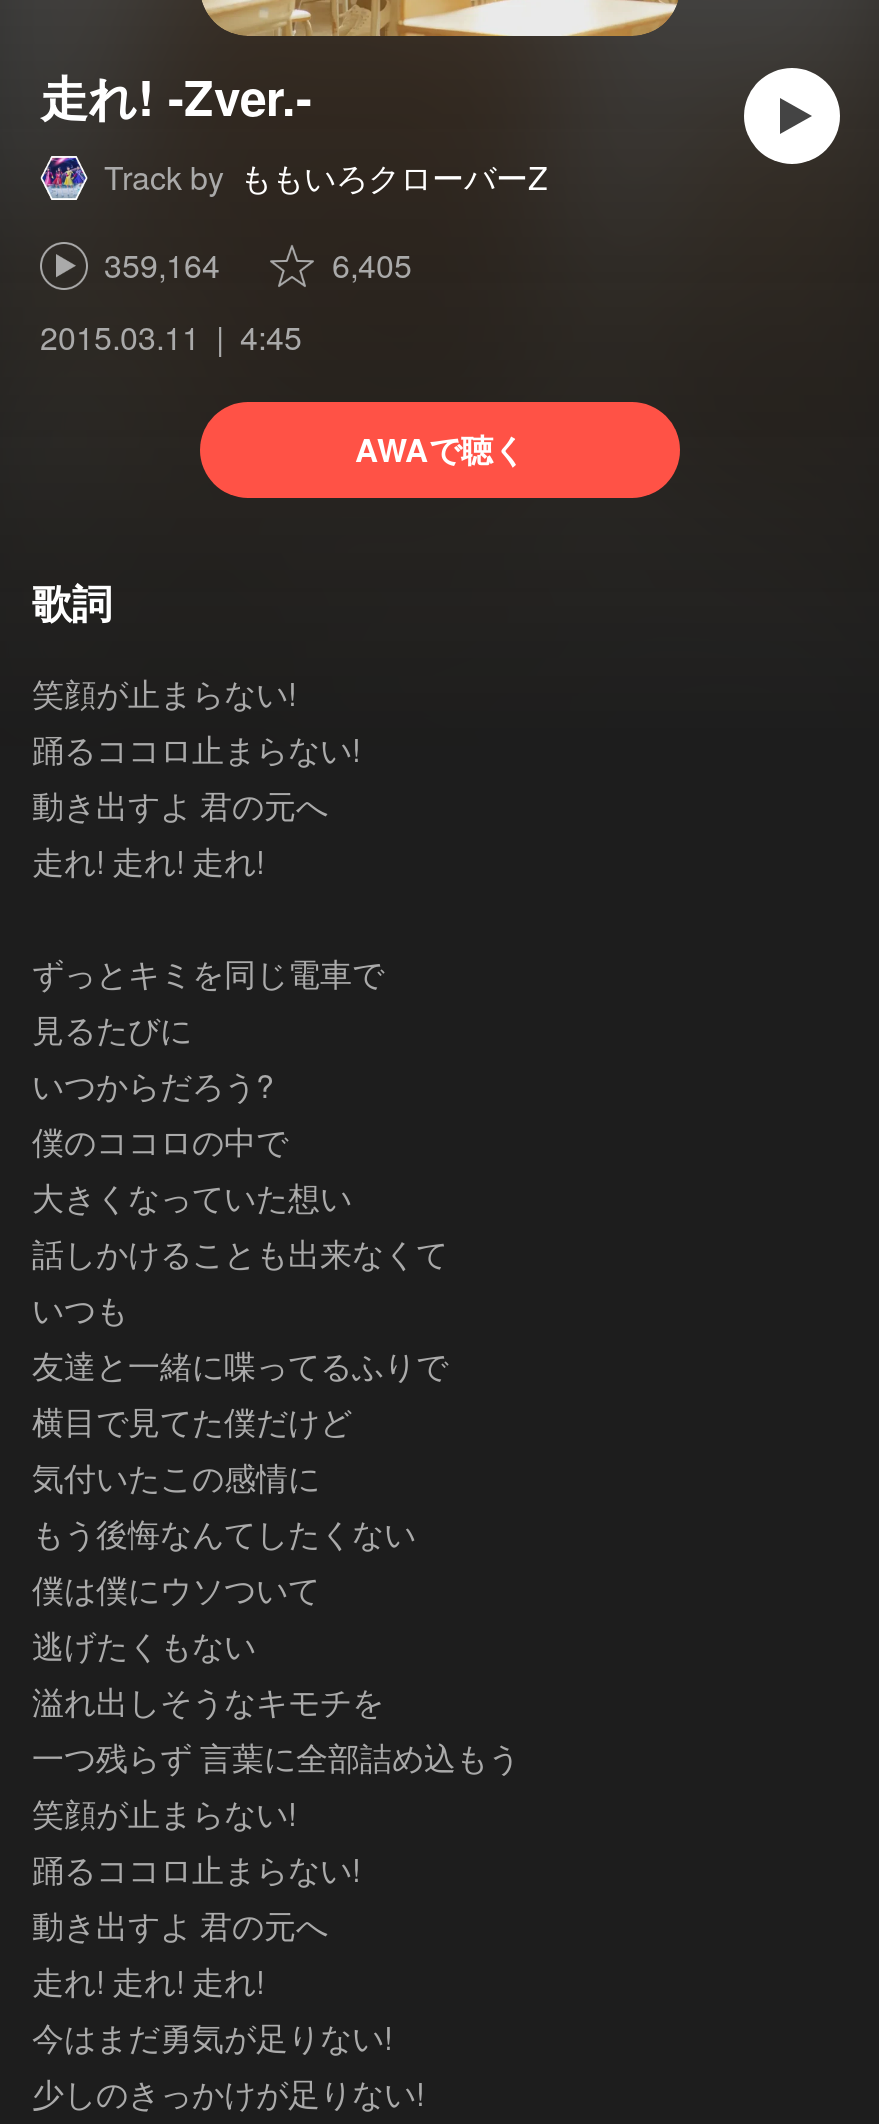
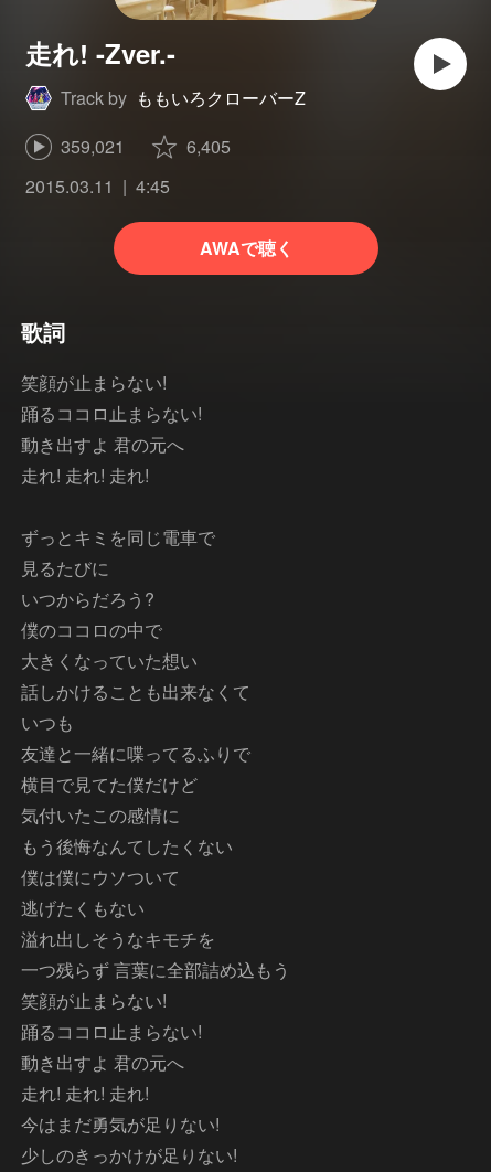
- 359,164
+ 359,021
